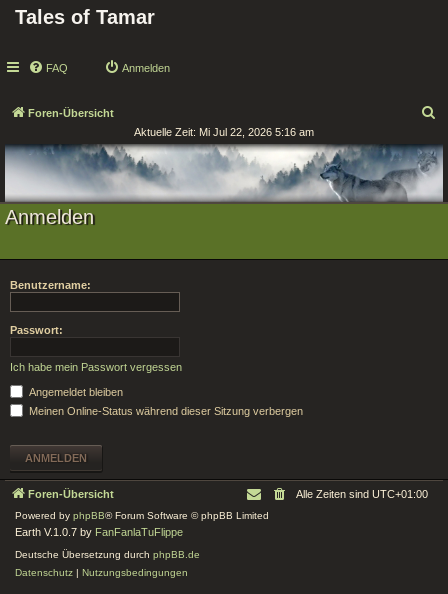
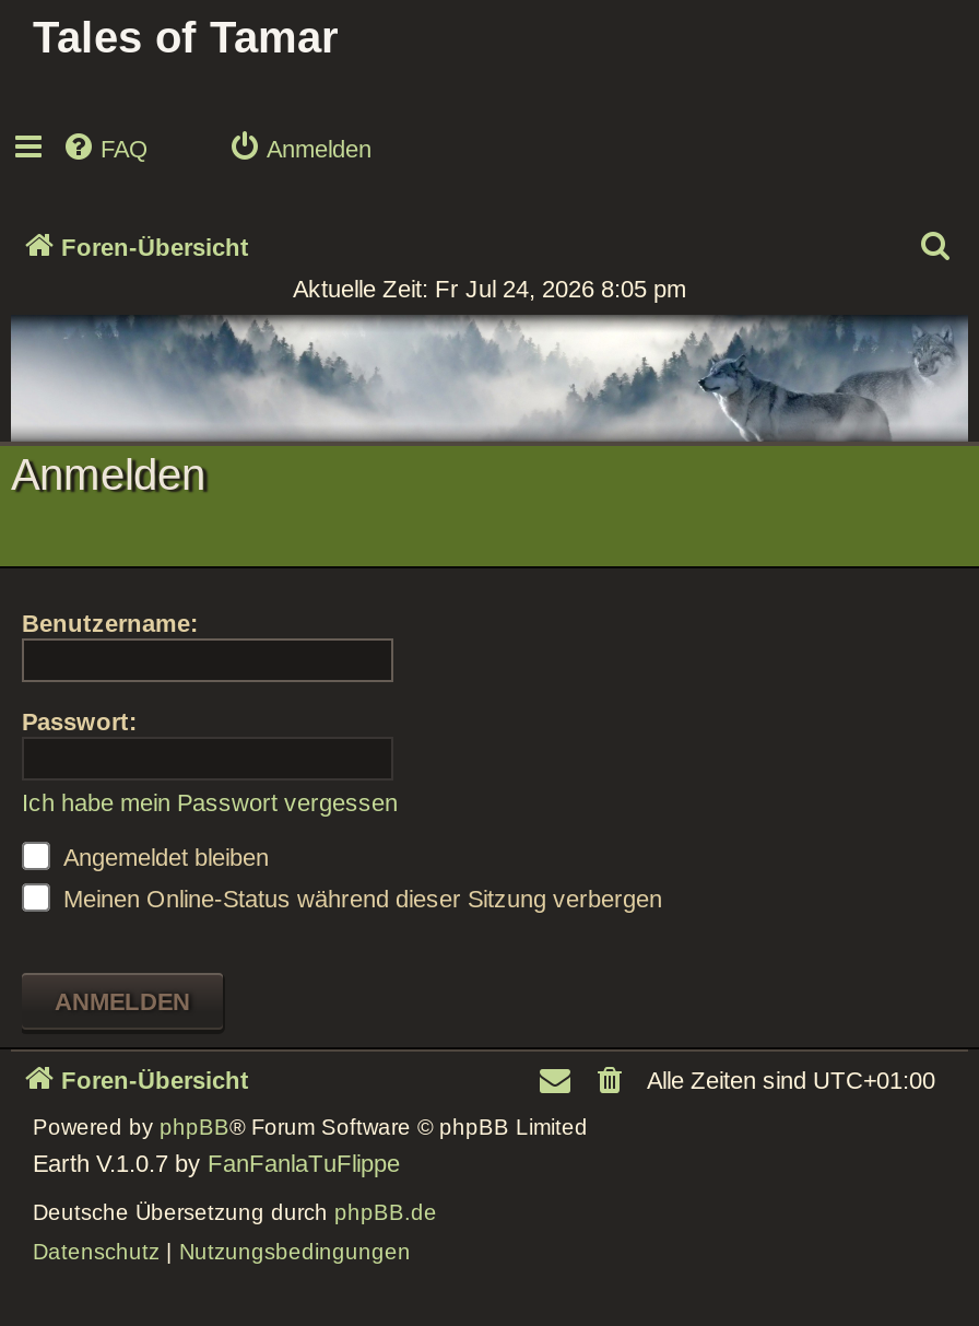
- Aktuelle Zeit: Mi Jul 22, 2026 5:16 am
+ Aktuelle Zeit: Fr Jul 24, 2026 8:05 pm
